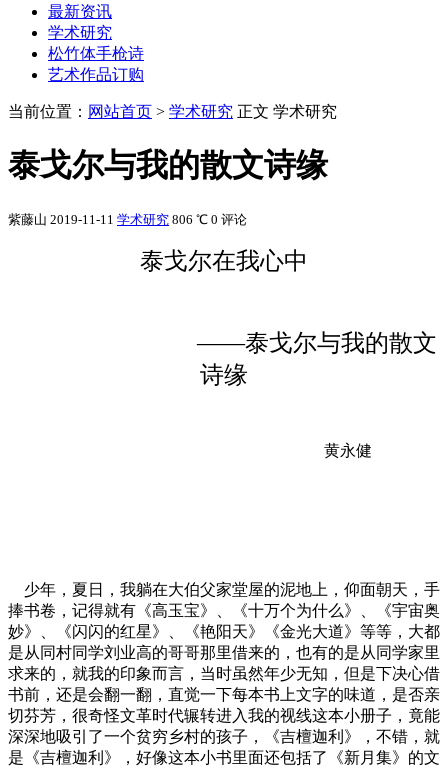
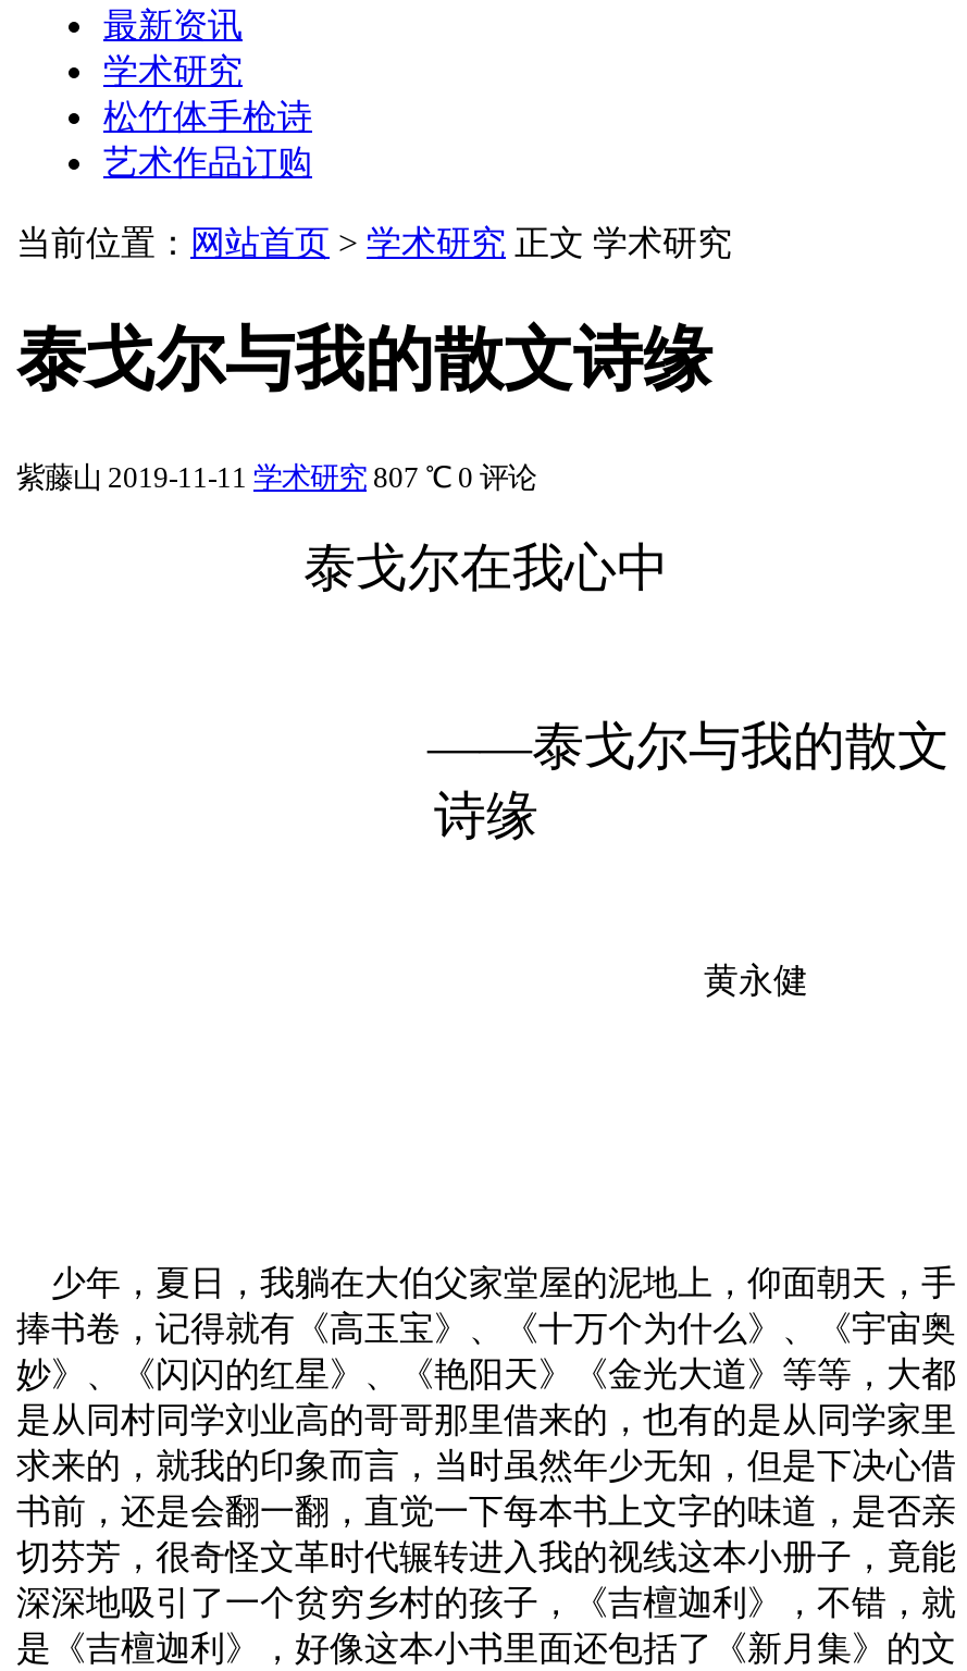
- 紫藤山2019-11-11学术研究806 ℃ 0 评论
+ 紫藤山2019-11-11学术研究807 ℃ 0 评论
